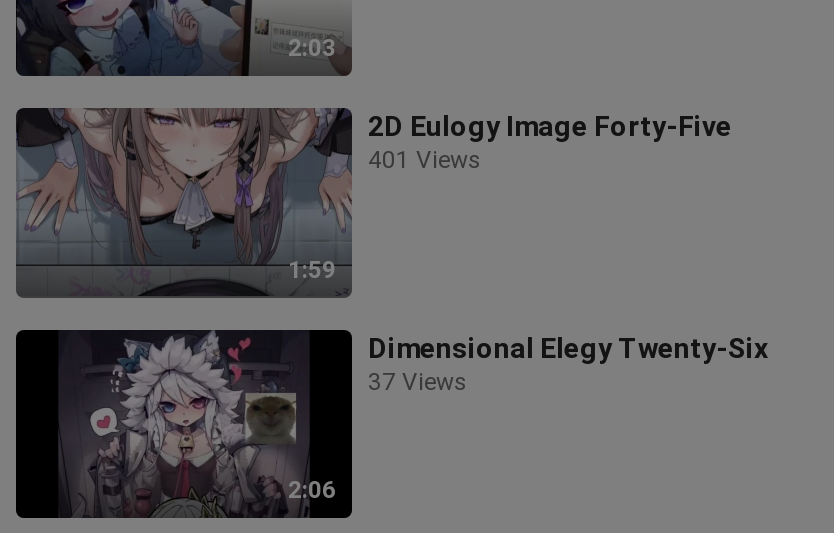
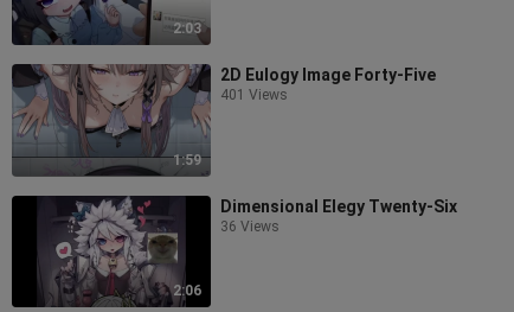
- 37 Views
+ 36 Views
